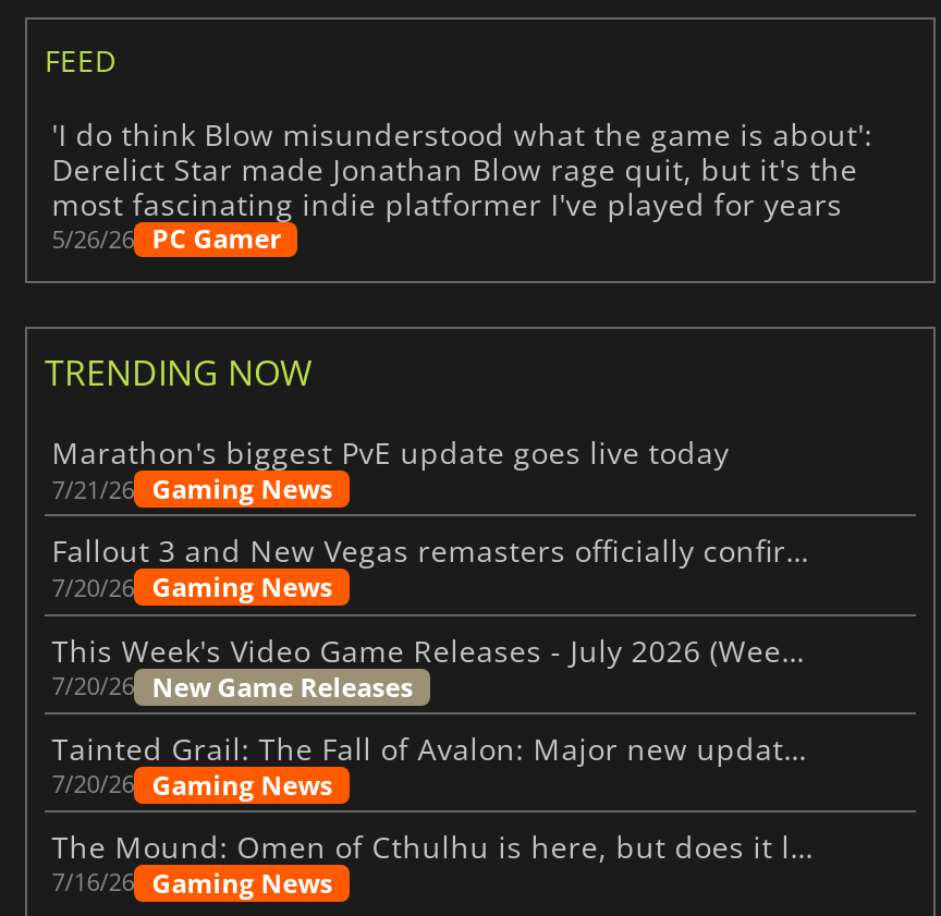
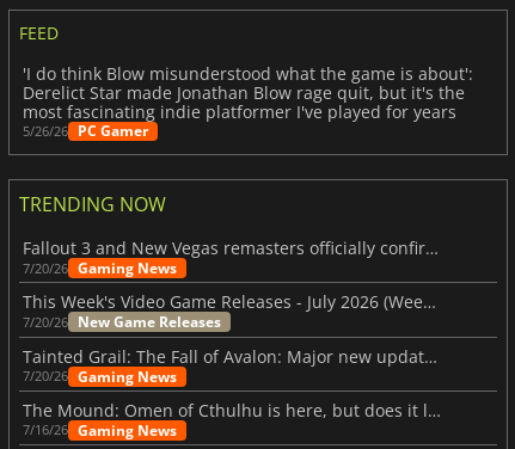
- Marathon's biggest PvE update goes live today
- 7/21/26 Gaming News
